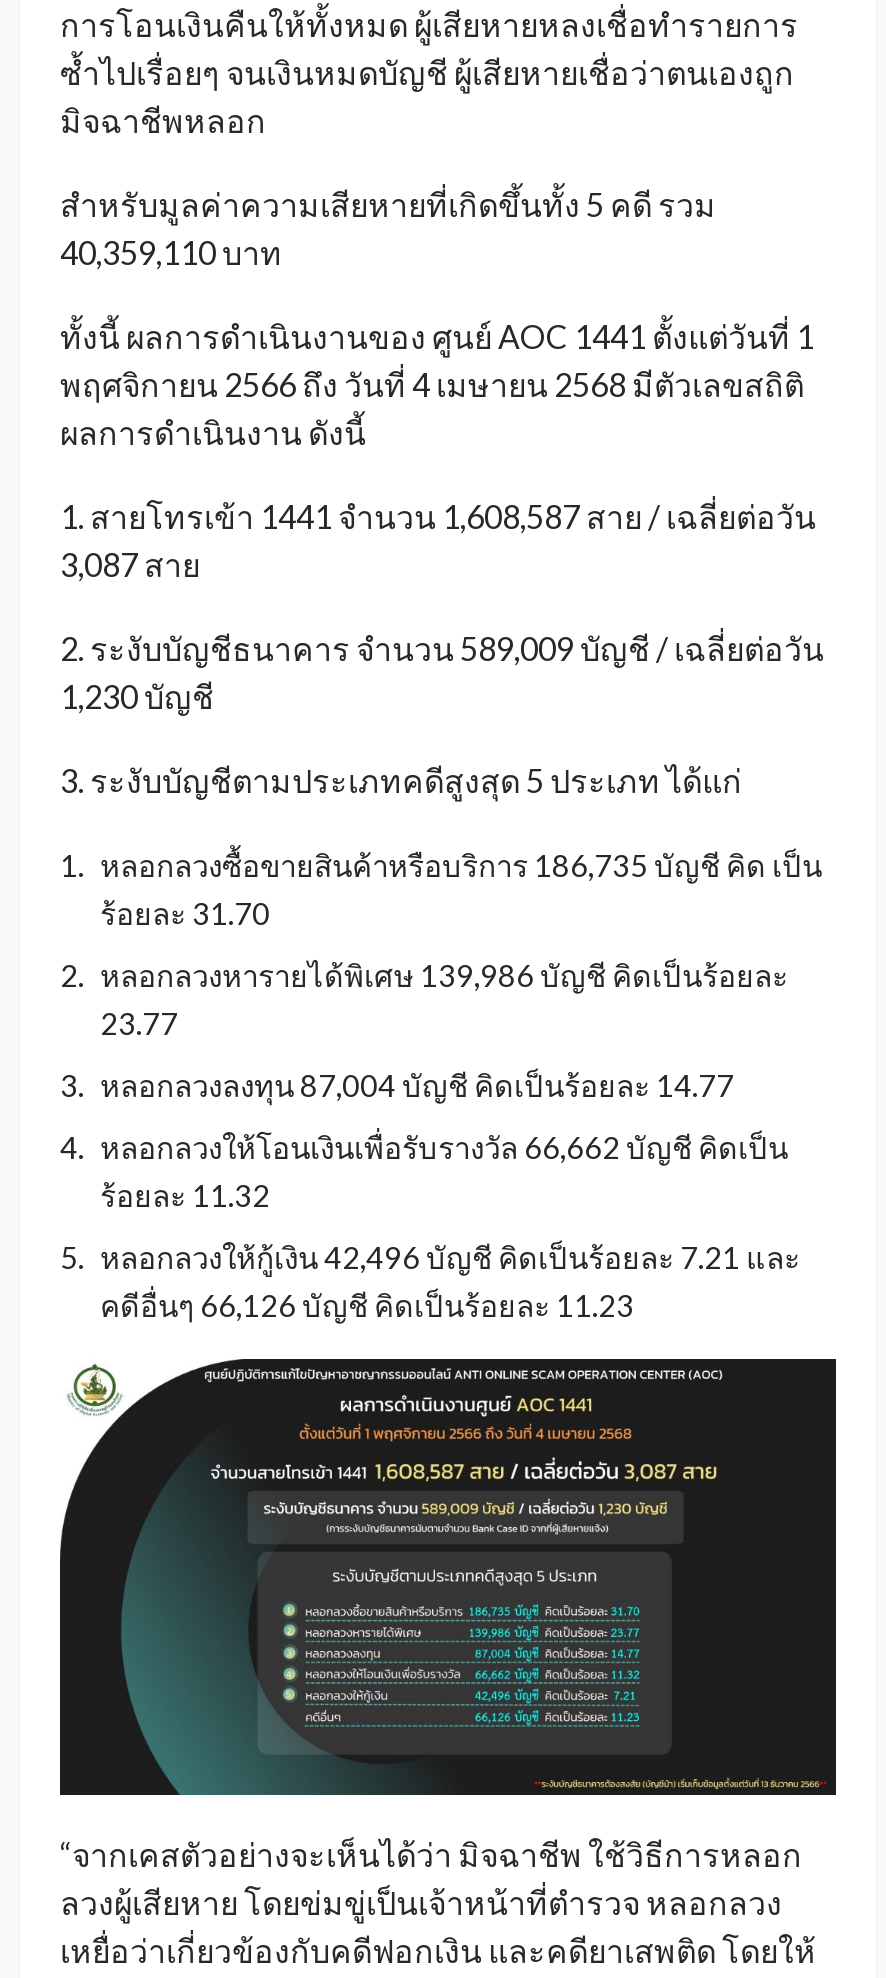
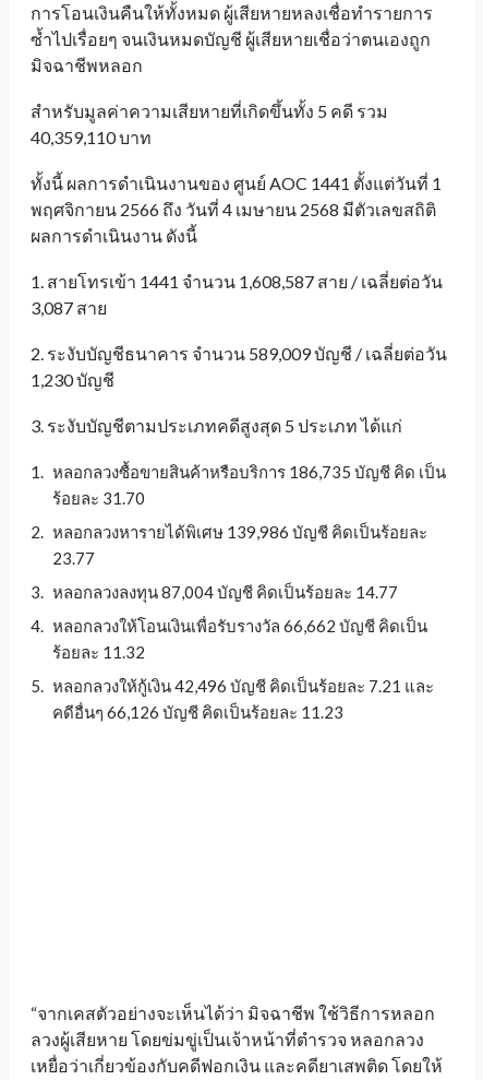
- [image]
